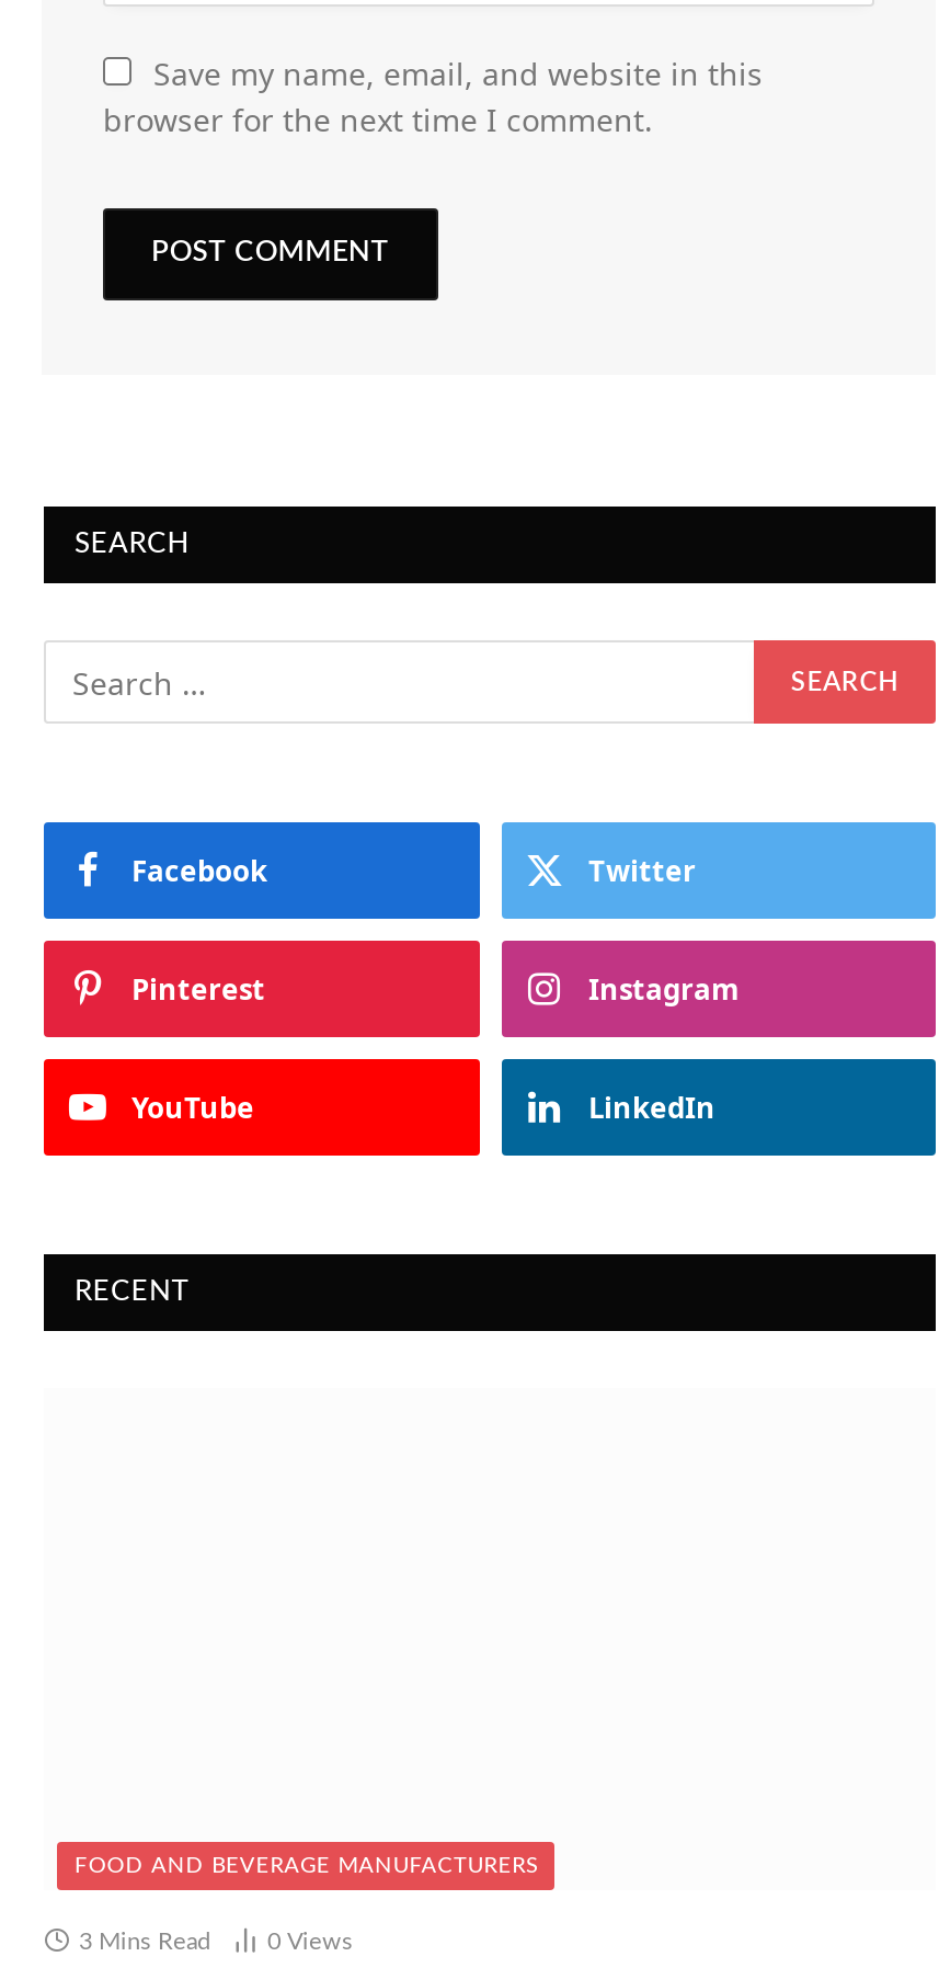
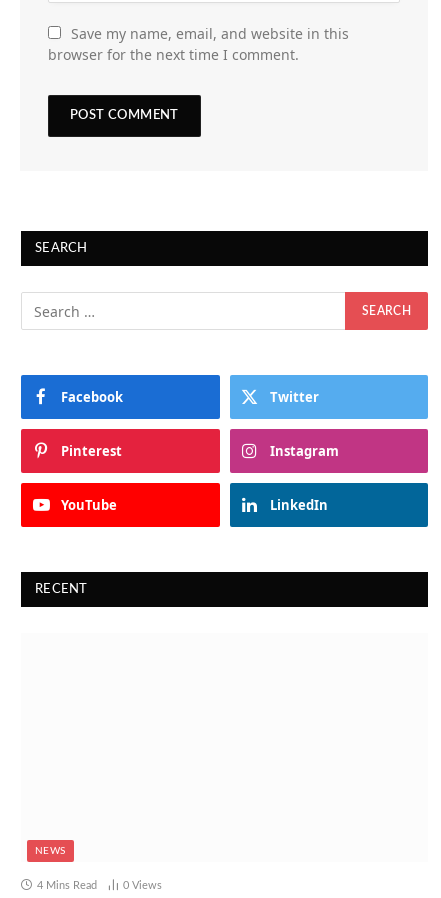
- FOOD AND BEVERAGE MANUFACTURERS
+ NEWS

- 3 Mins Read
+ 4 Mins Read
